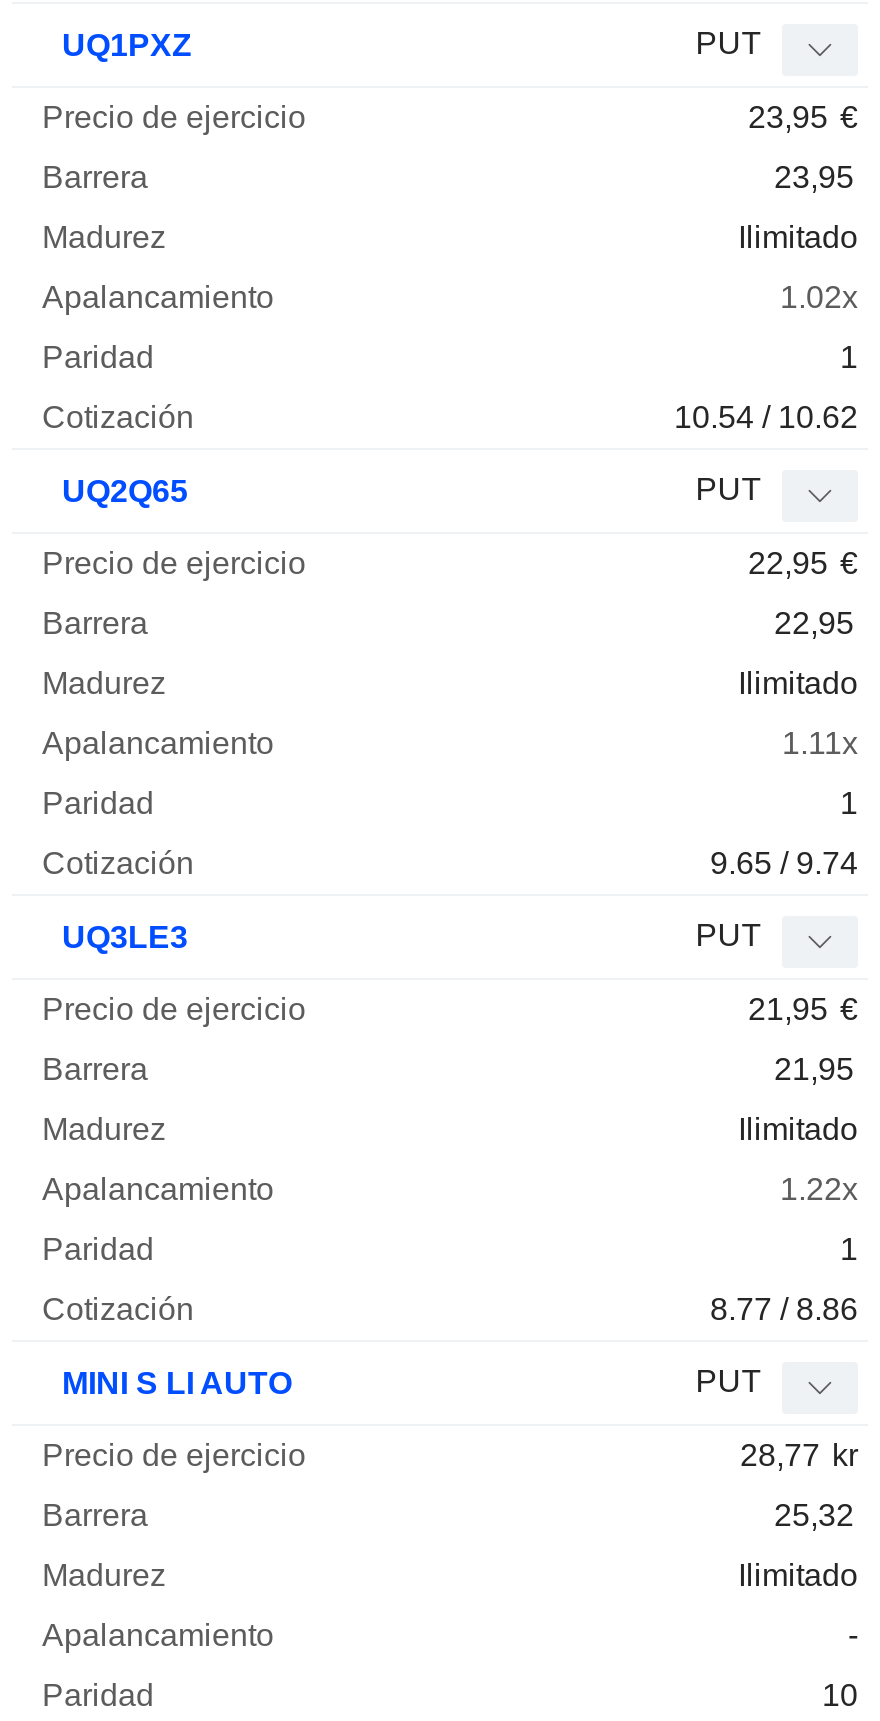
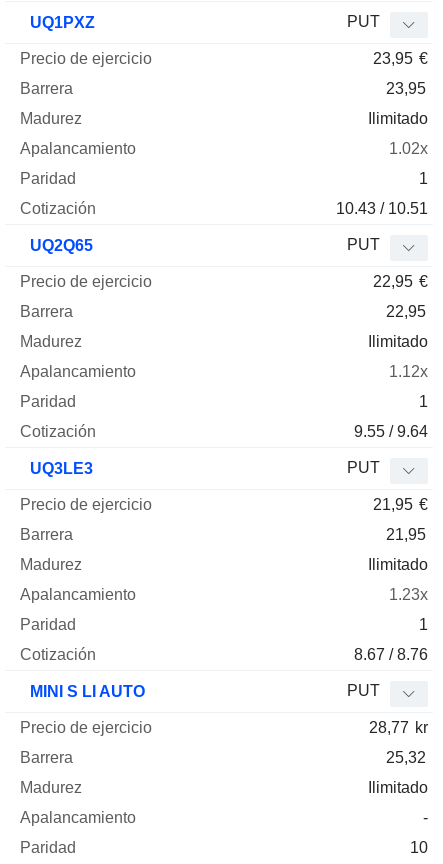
- 10.54 / 10.62
+ 10.43 / 10.51

- 1.11x
+ 1.12x

- 9.65 / 9.74
+ 9.55 / 9.64

- 1.22x
+ 1.23x

- 8.77 / 8.86
+ 8.67 / 8.76
